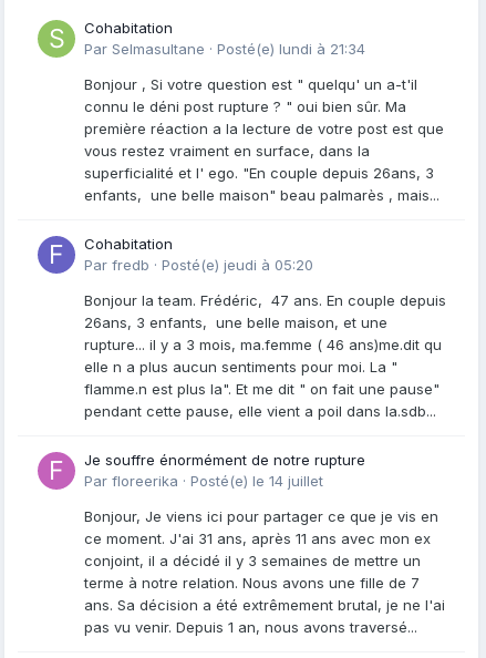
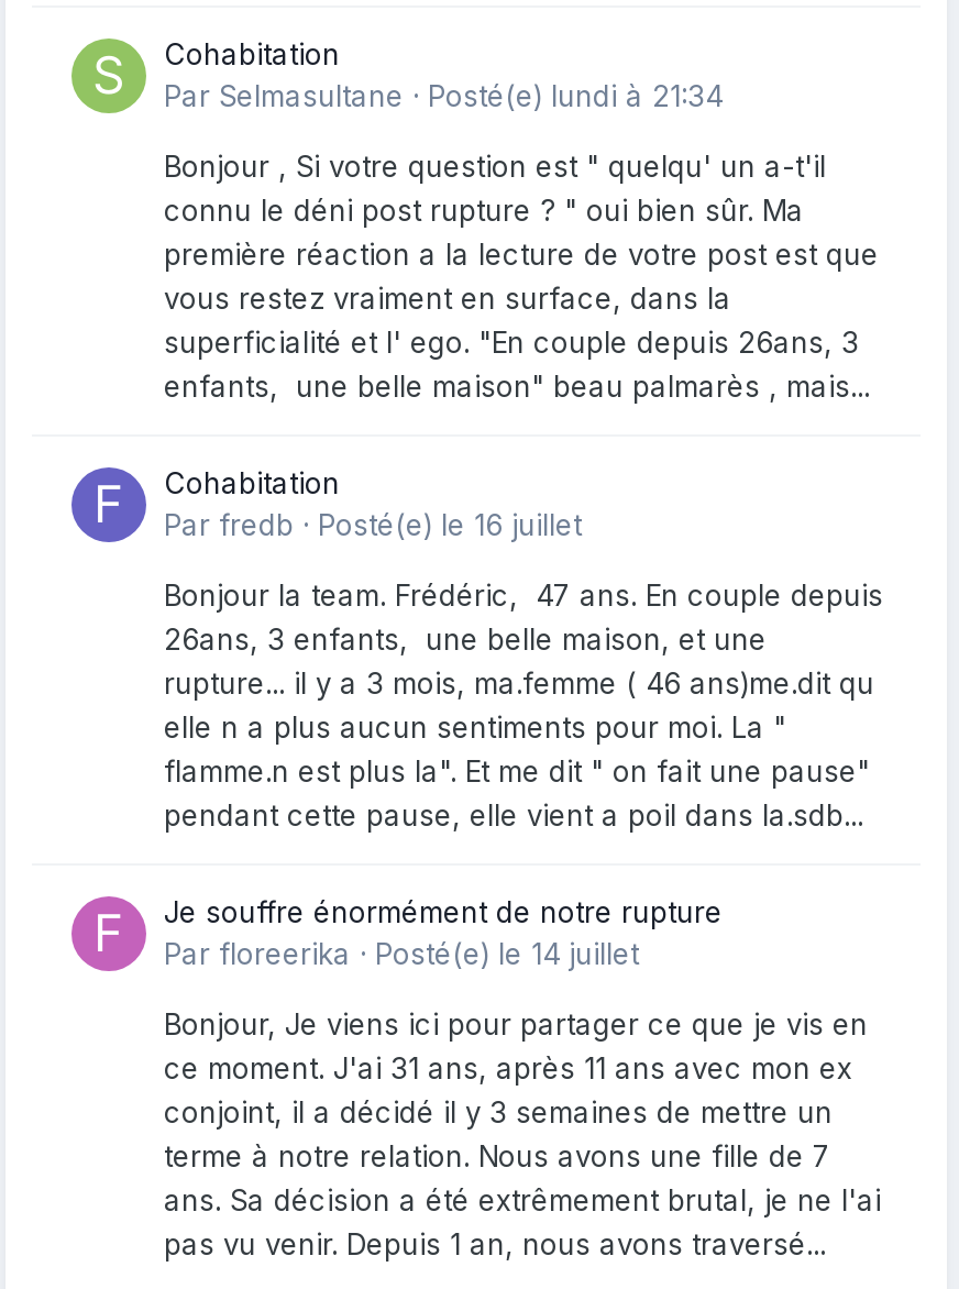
- Par fredb · Posté(e) jeudi à 05:20
+ Par fredb · Posté(e) le 16 juillet
